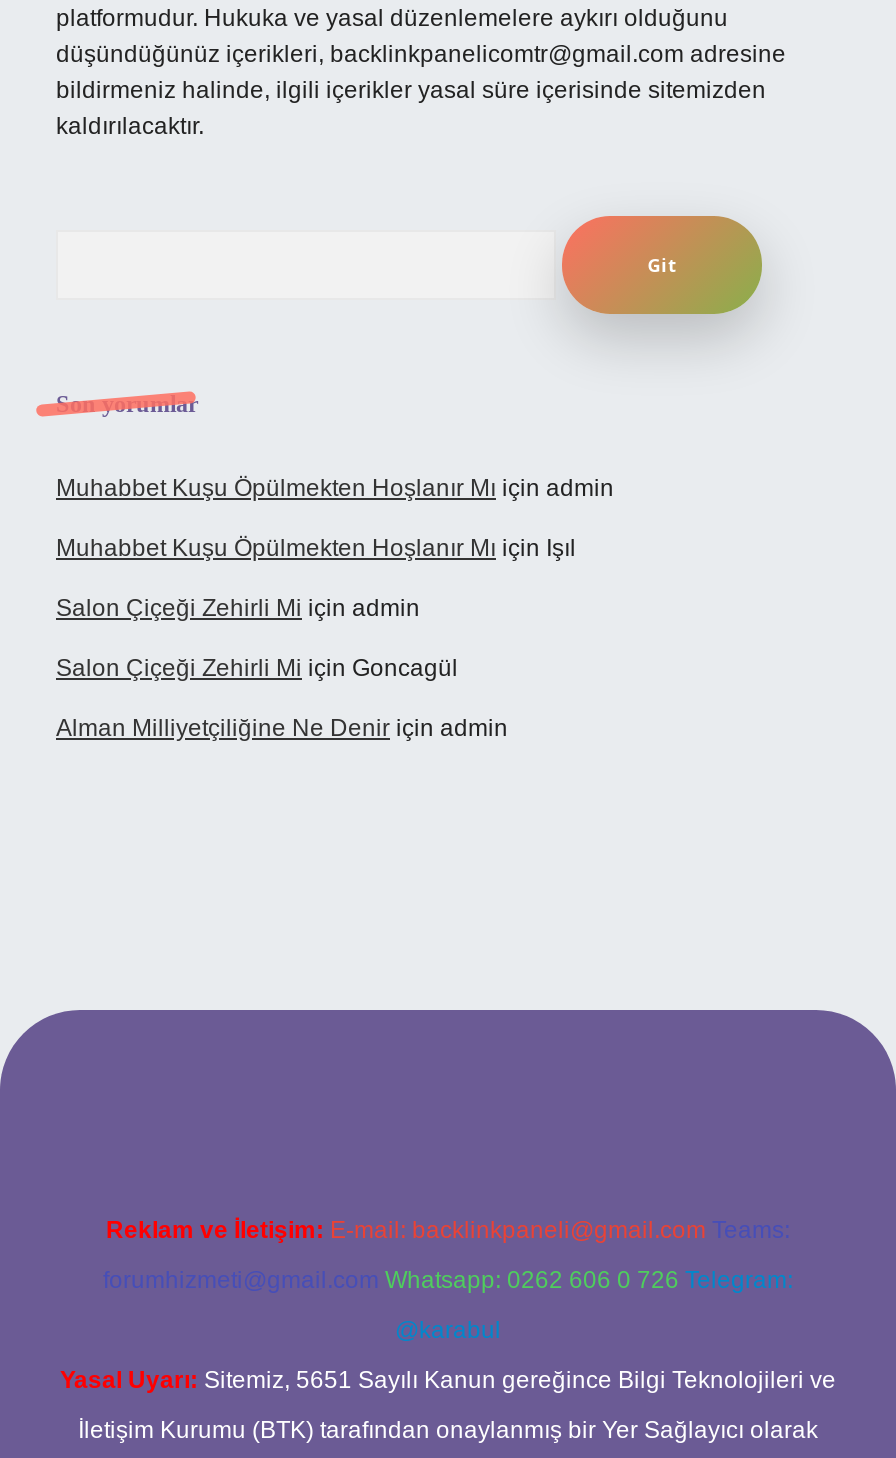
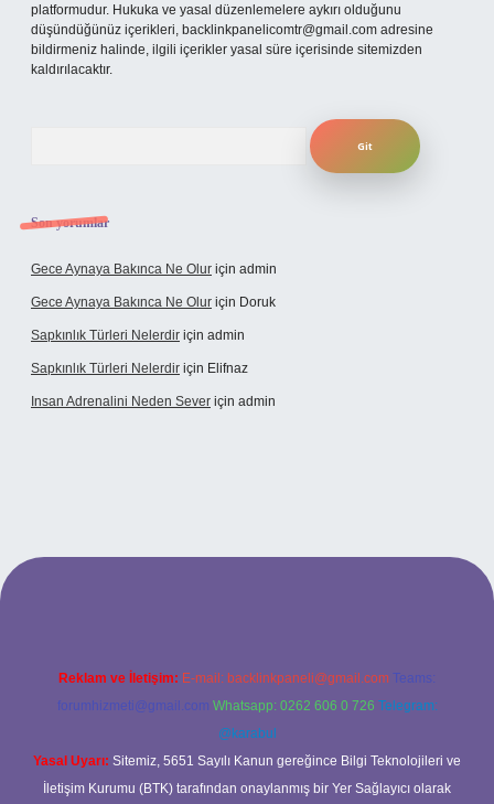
- Muhabbet Kuşu Öpülmekten Hoşlanır Mı için admin
+ Gece Aynaya Bakınca Ne Olur için admin

- Muhabbet Kuşu Öpülmekten Hoşlanır Mı için Işıl
+ Gece Aynaya Bakınca Ne Olur için Doruk

- Salon Çiçeği Zehirli Mi için admin
+ Sapkınlık Türleri Nelerdir için admin

- Salon Çiçeği Zehirli Mi için Goncagül
+ Sapkınlık Türleri Nelerdir için Elifnaz

- Alman Milliyetçiliğine Ne Denir için admin
+ Insan Adrenalini Neden Sever için admin
